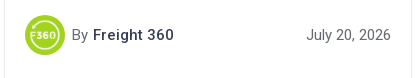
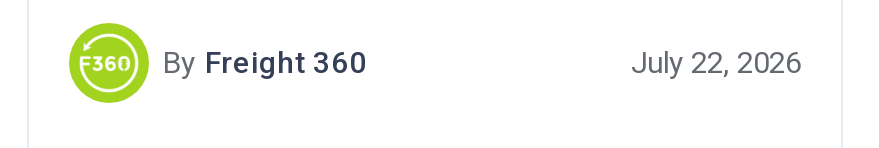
- July 20, 2026
+ July 22, 2026
